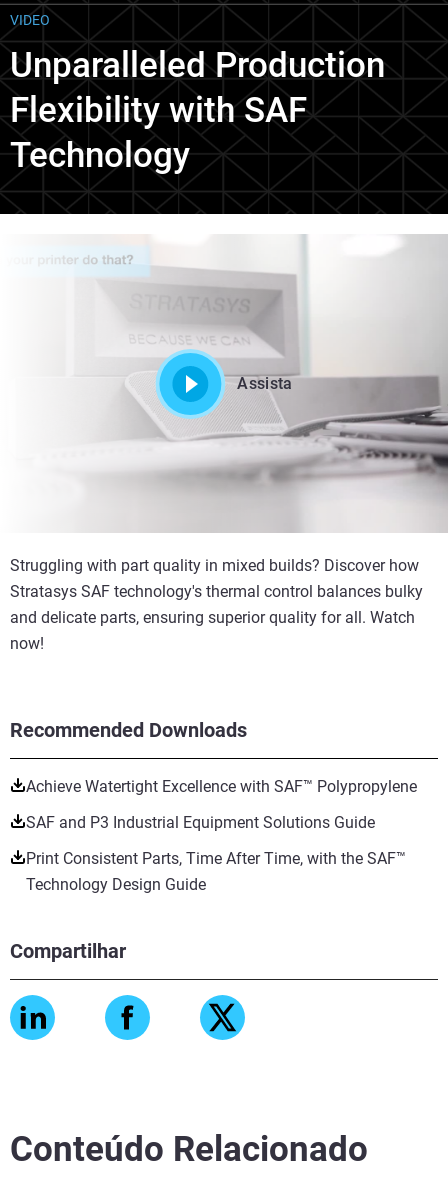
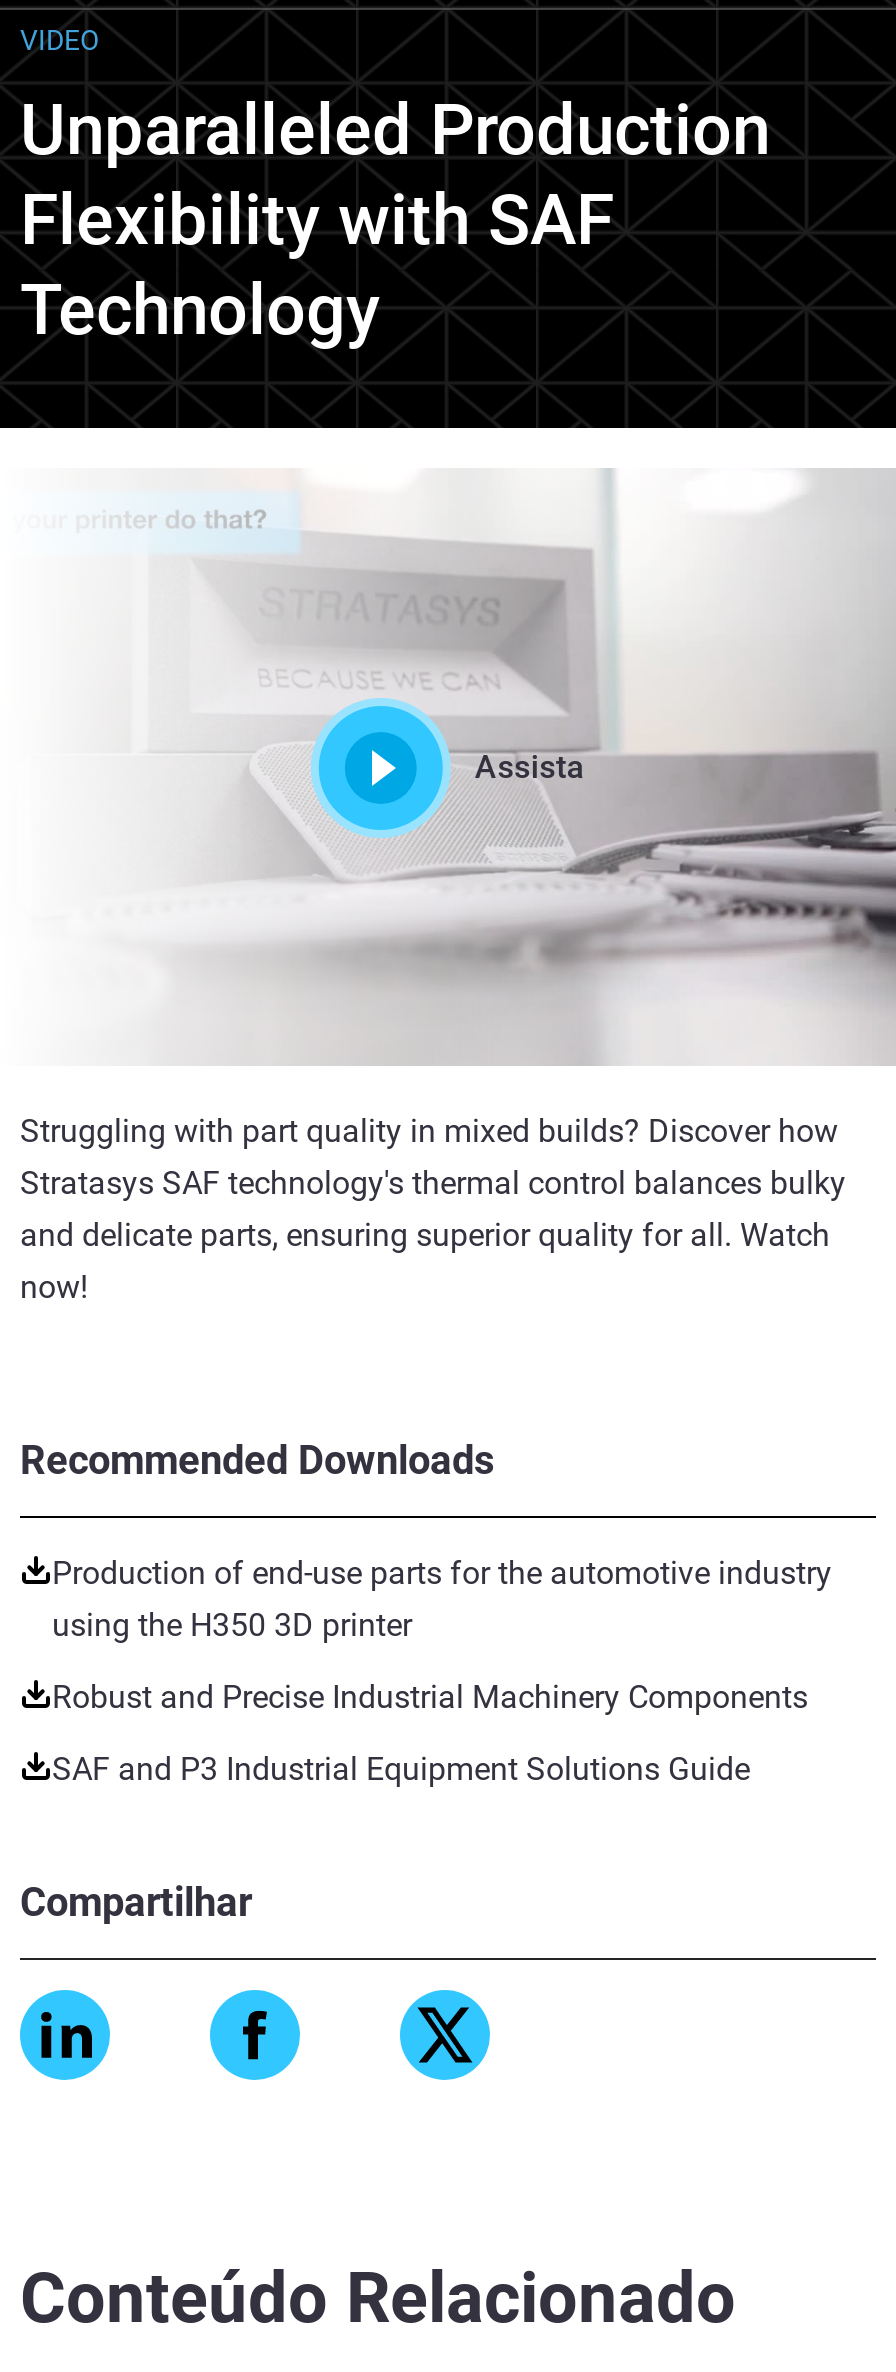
- Achieve Watertight Excellence with SAF™ Polypropylene
+ Production of end-use parts for the automotive industry
+ using the H350 3D printer
+ Robust and Precise Industrial Machinery Components

moved down: SAF and P3 Industrial Equipment Solutions Guide

- Print Consistent Parts, Time After Time, with the SAF™
- Technology Design Guide
